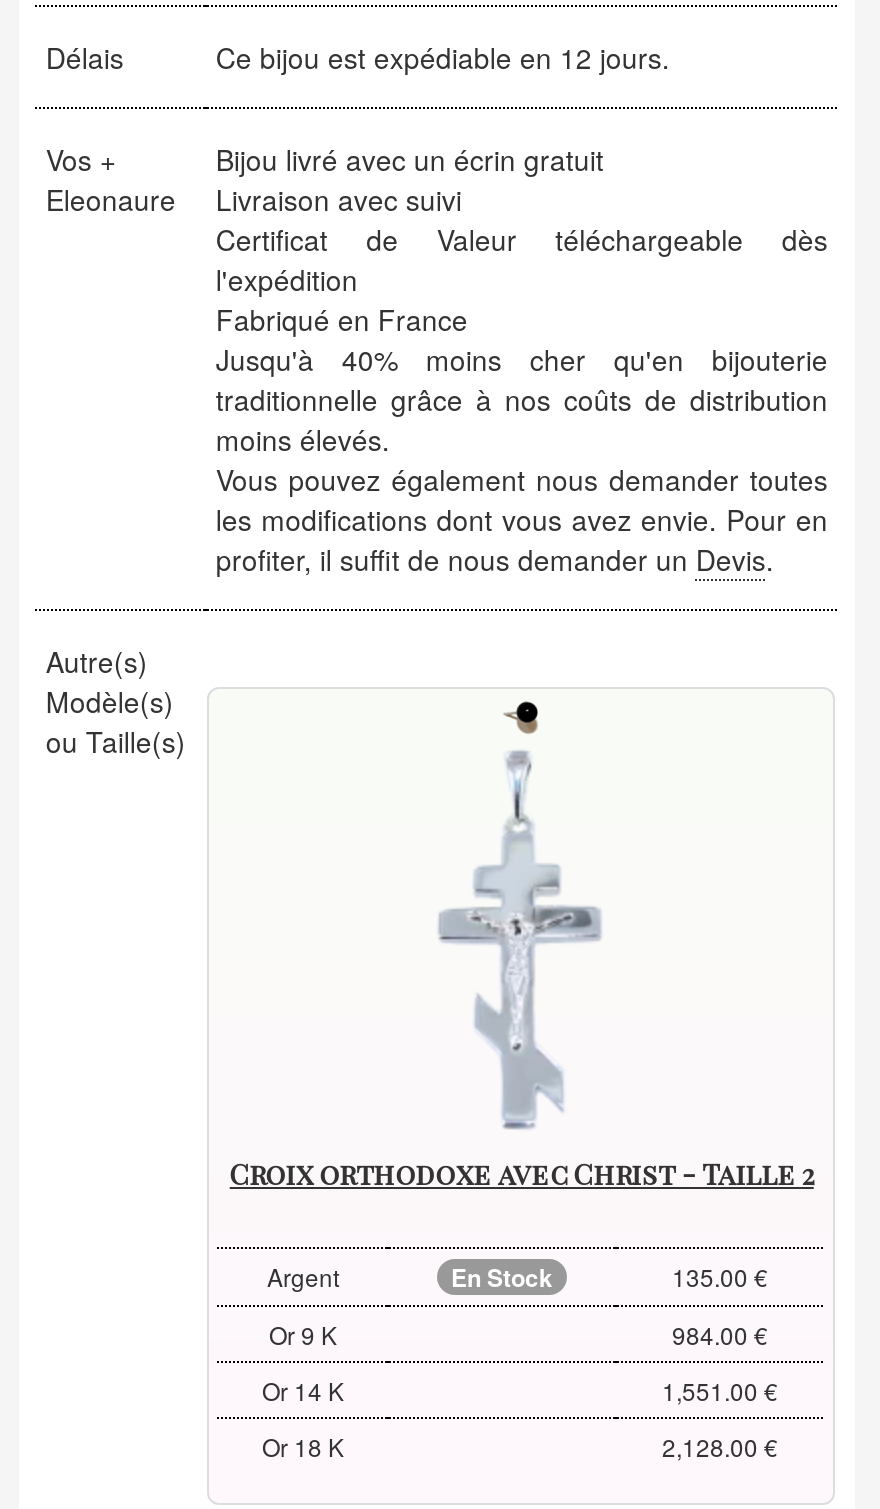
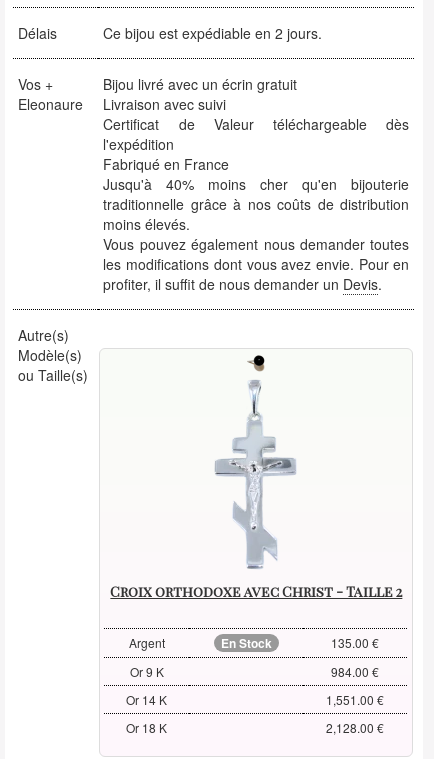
- Ce bijou est expédiable en 12 jours.
+ Ce bijou est expédiable en 2 jours.
